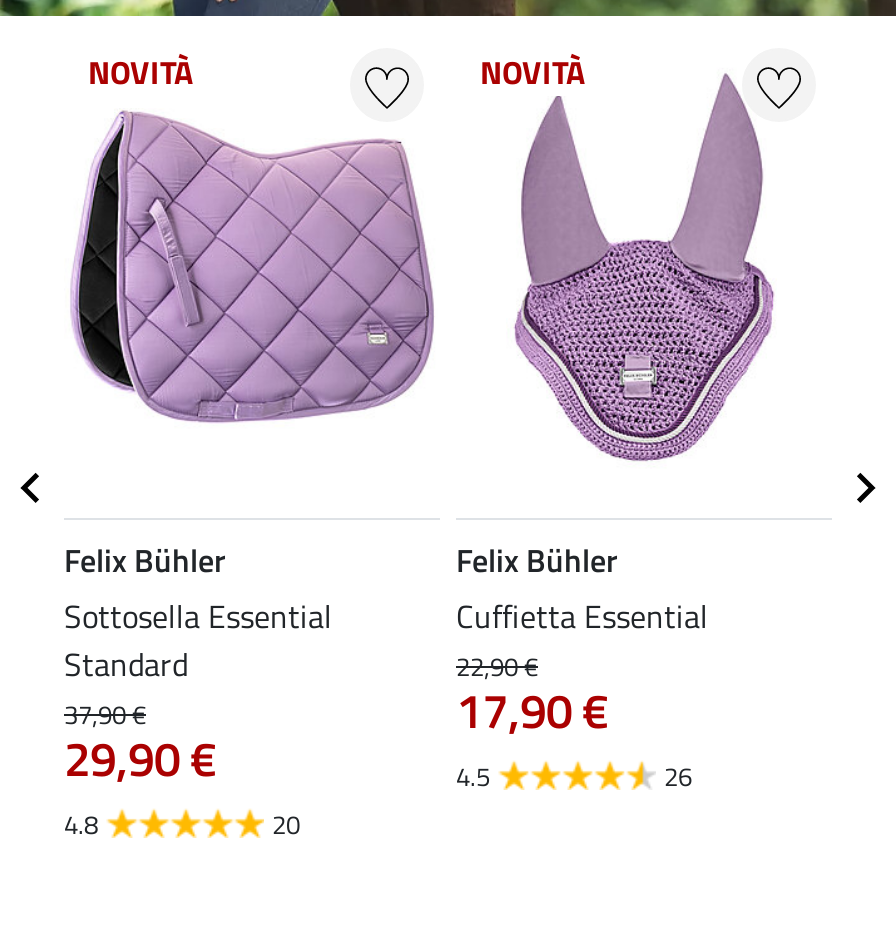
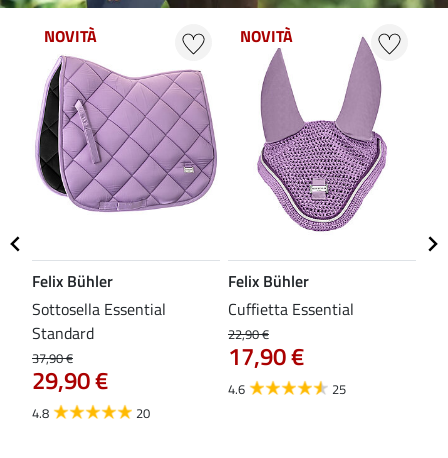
- 4.5
+ 4.6

- 26
+ 25
